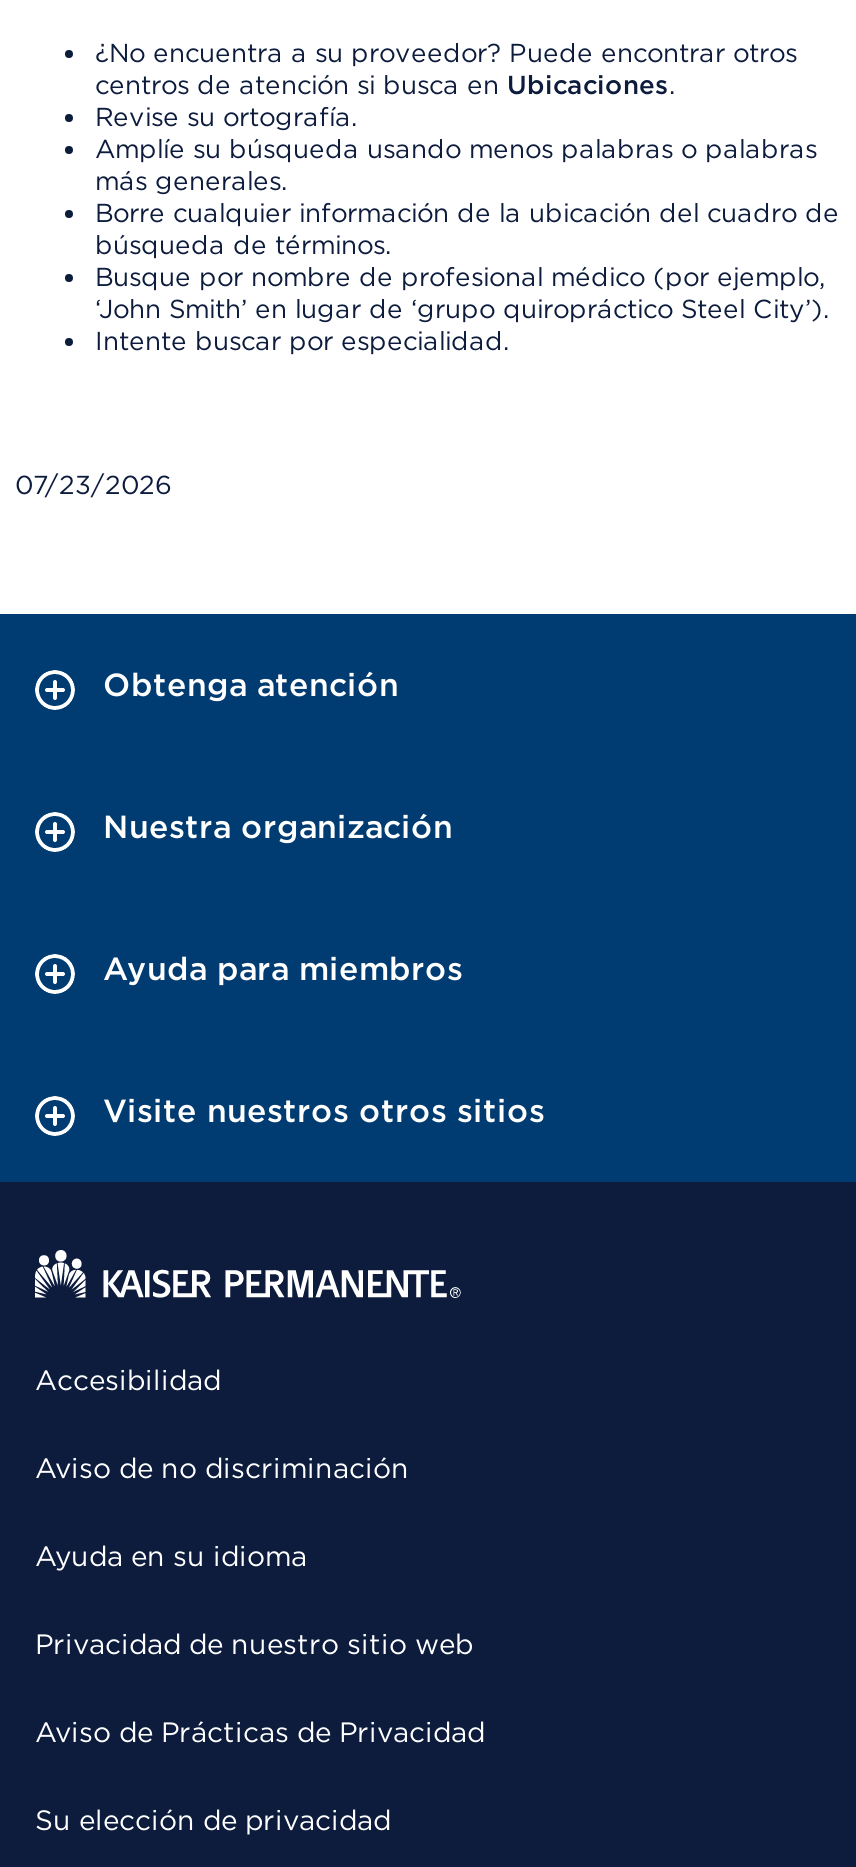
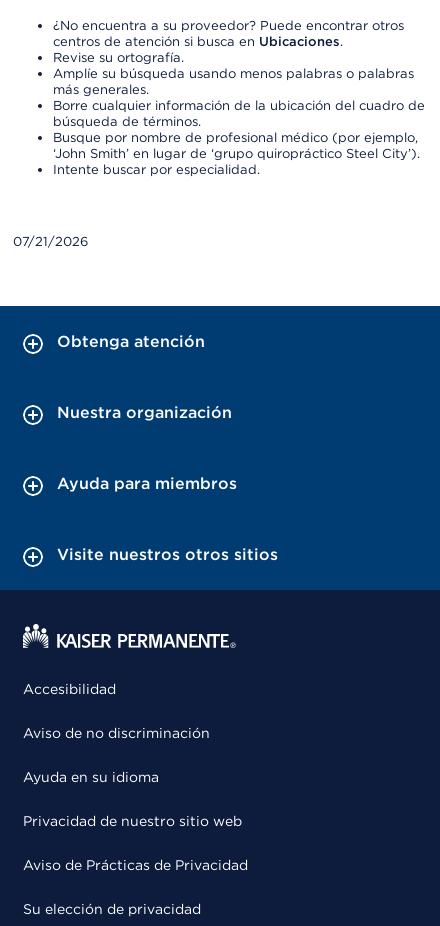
- 07/23/2026
+ 07/21/2026
